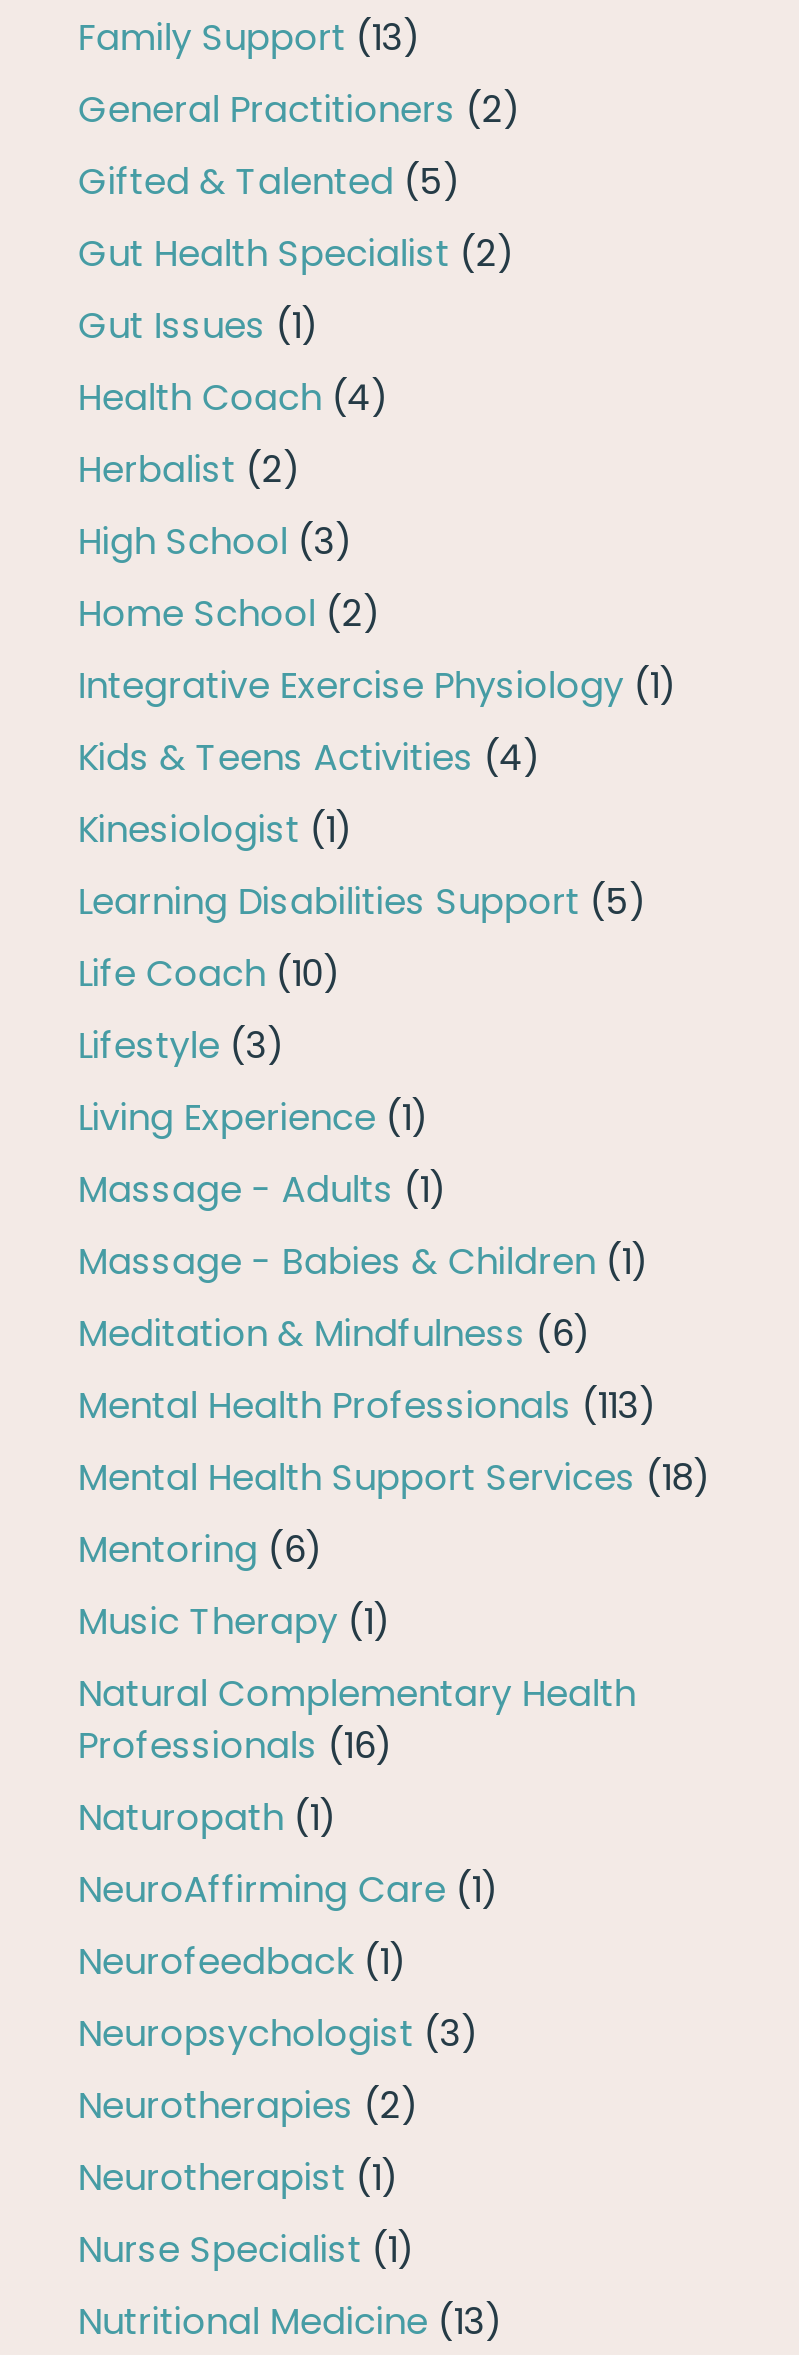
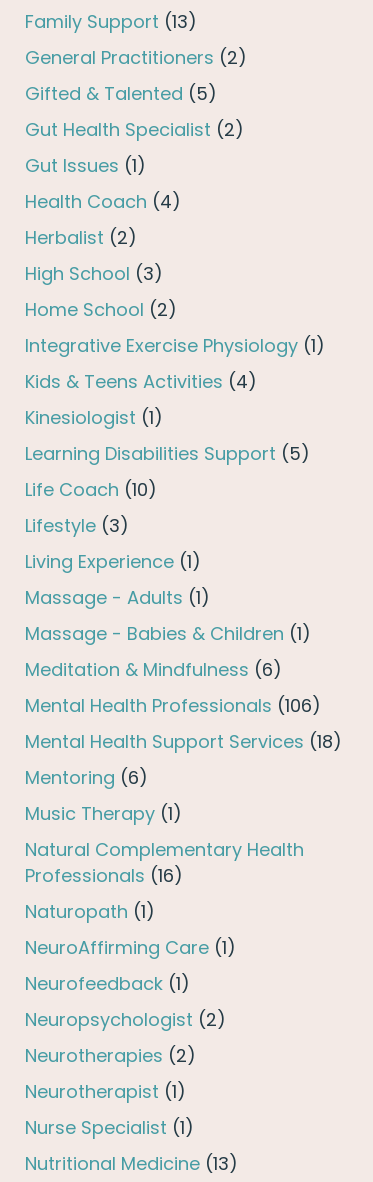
- Mental Health Professionals (113)
+ Mental Health Professionals (106)

- Neuropsychologist (3)
+ Neuropsychologist (2)
